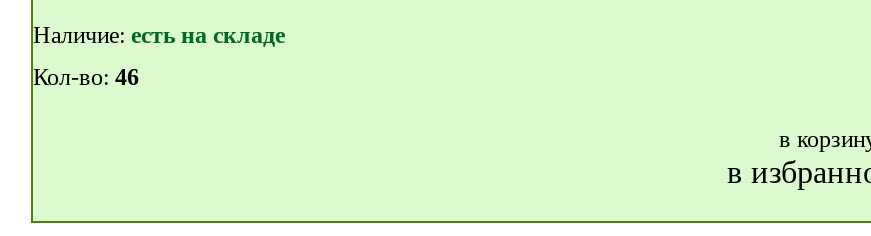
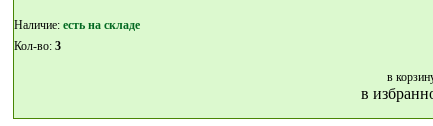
- Кол-во: 46
+ Кол-во: 3
